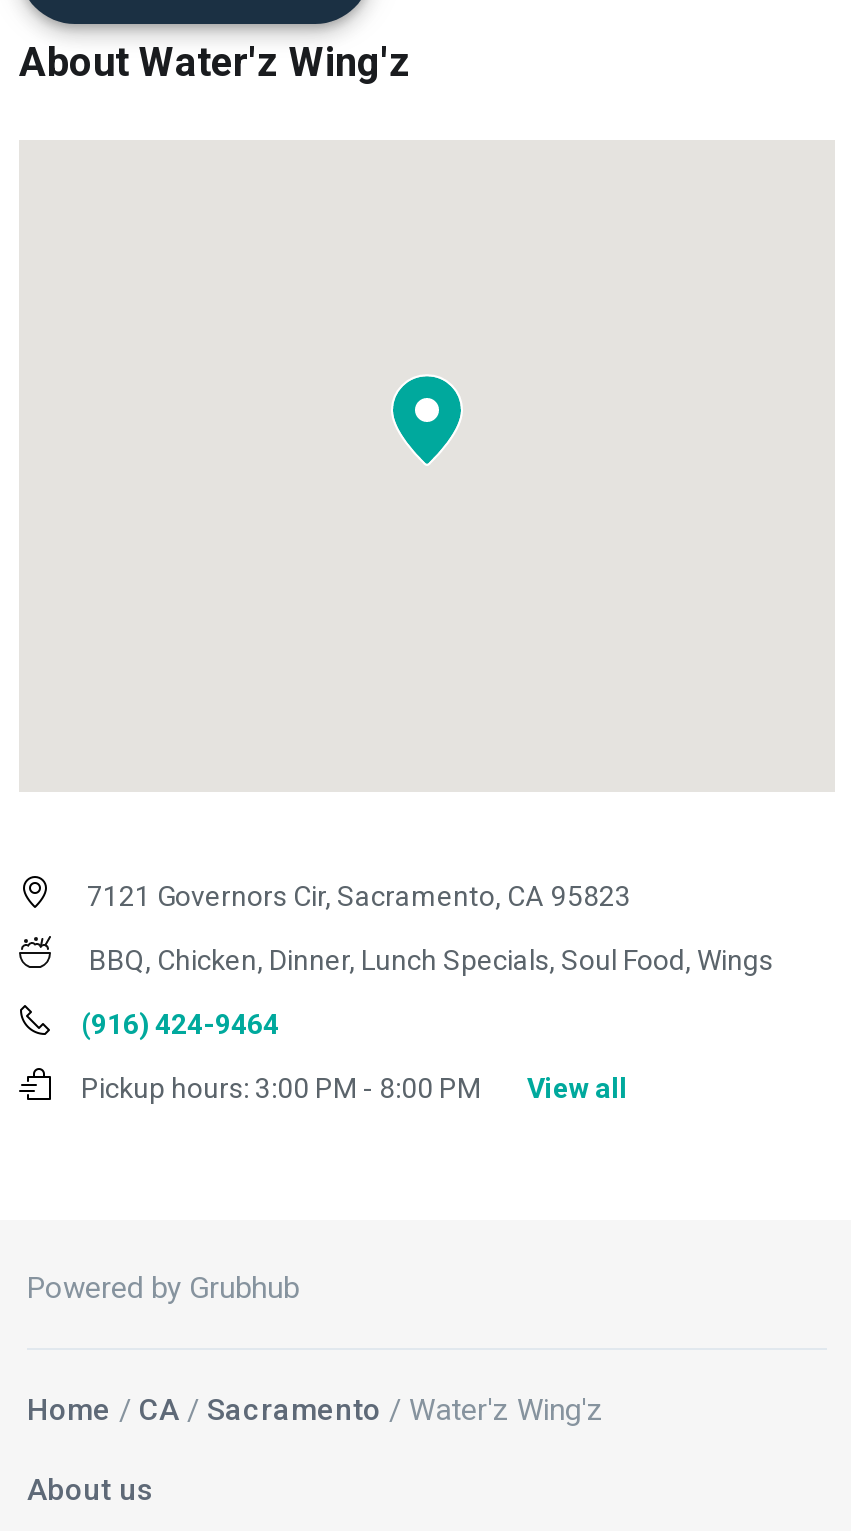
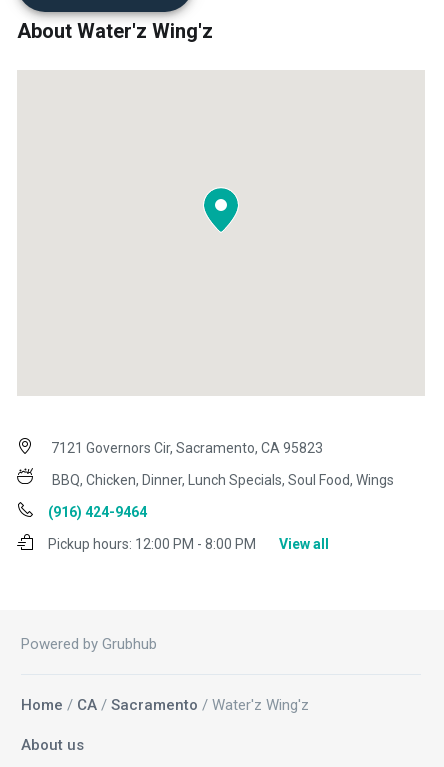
- Pickup hours: 3:00 PM - 8:00 PM
+ Pickup hours: 12:00 PM - 8:00 PM
